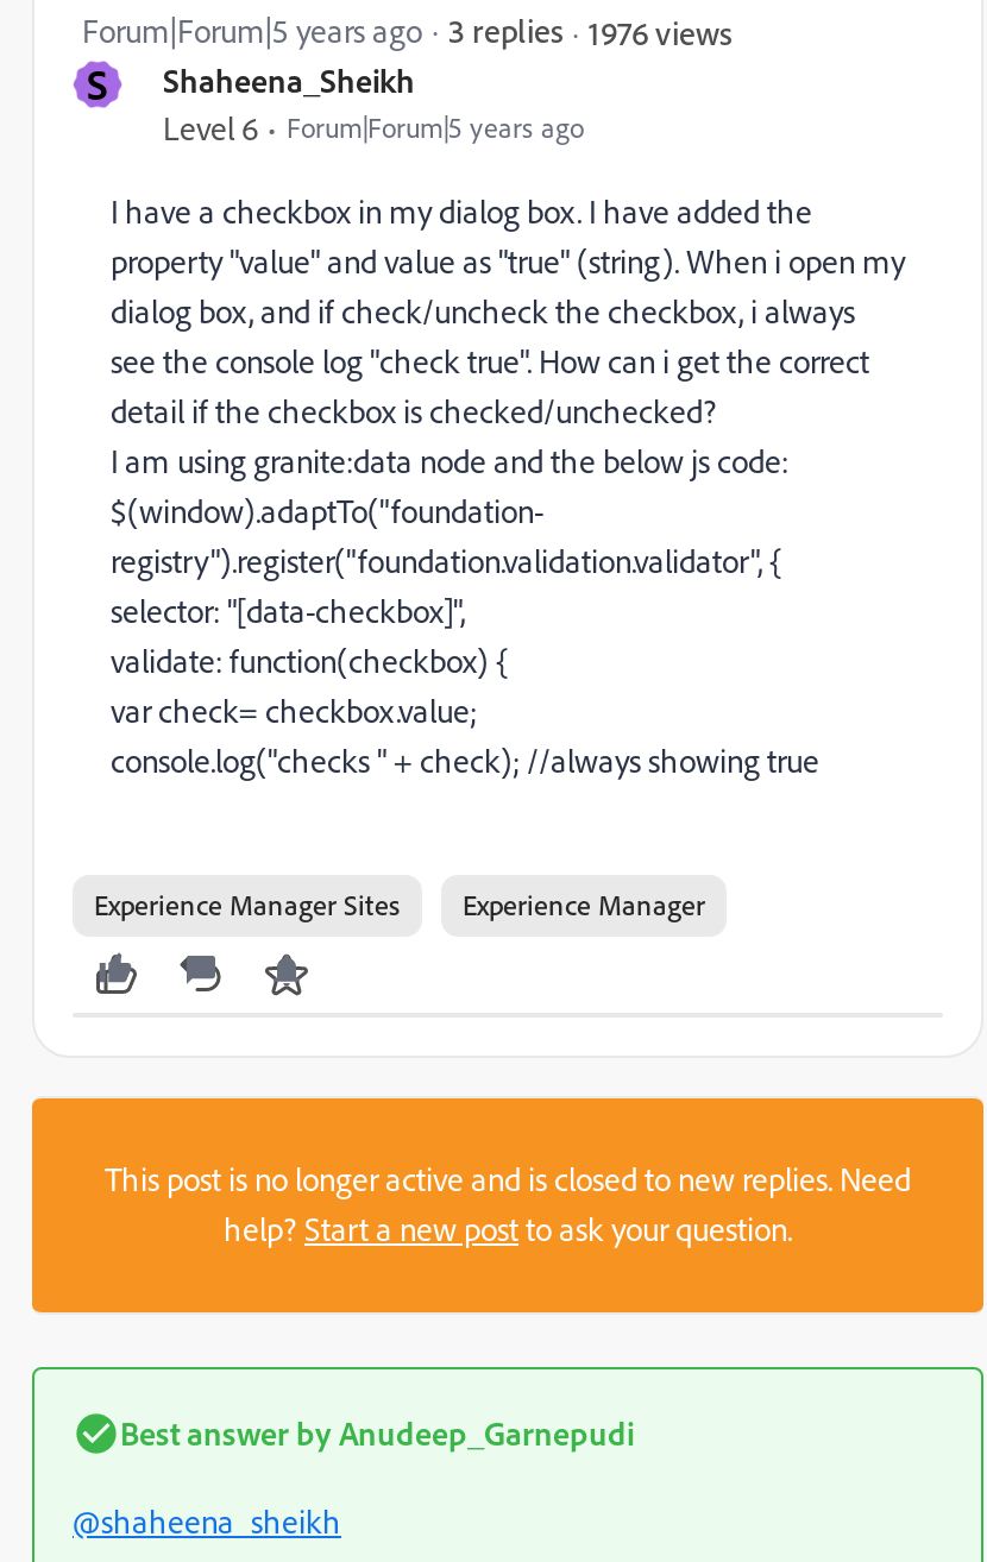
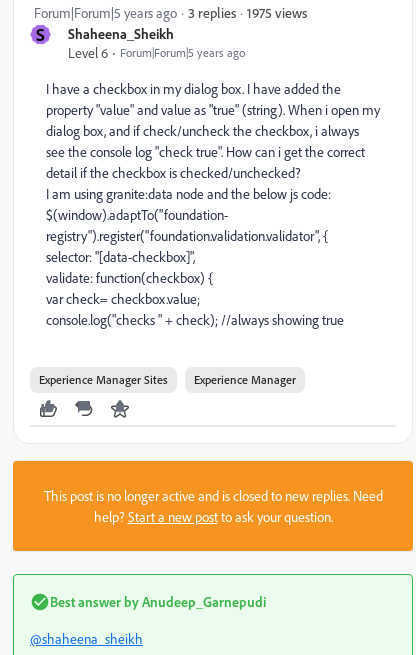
- 1976 views
+ 1975 views
